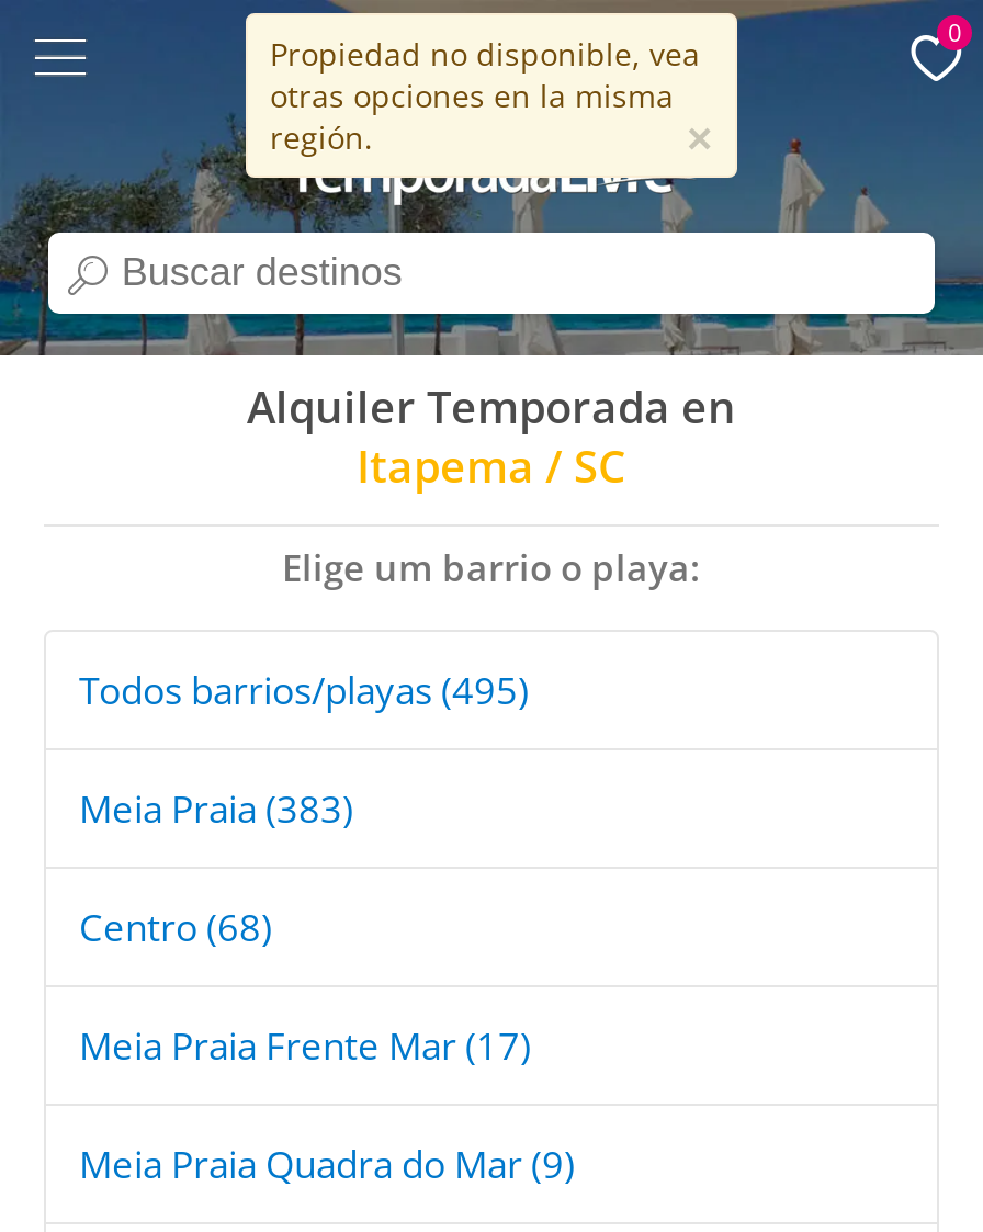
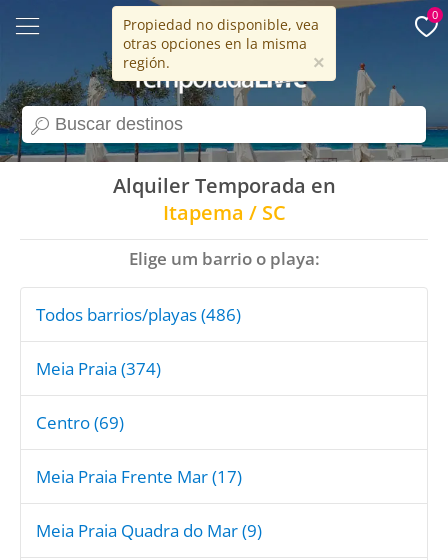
- Todos barrios/playas (495)
+ Todos barrios/playas (486)

- Meia Praia (383)
+ Meia Praia (374)

- Centro (68)
+ Centro (69)
